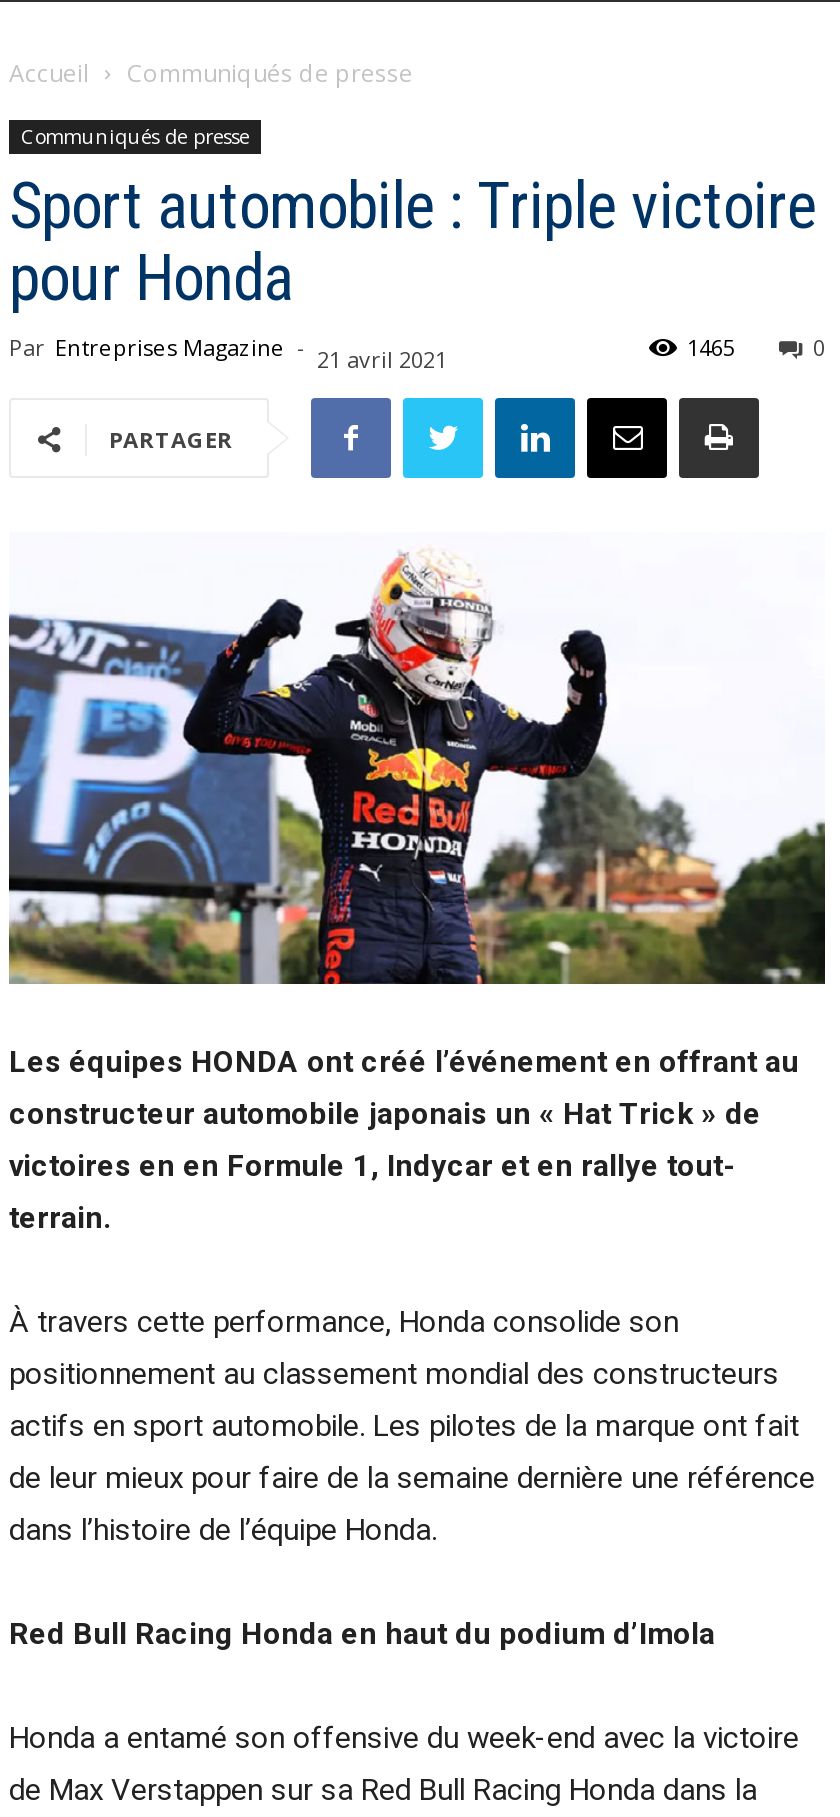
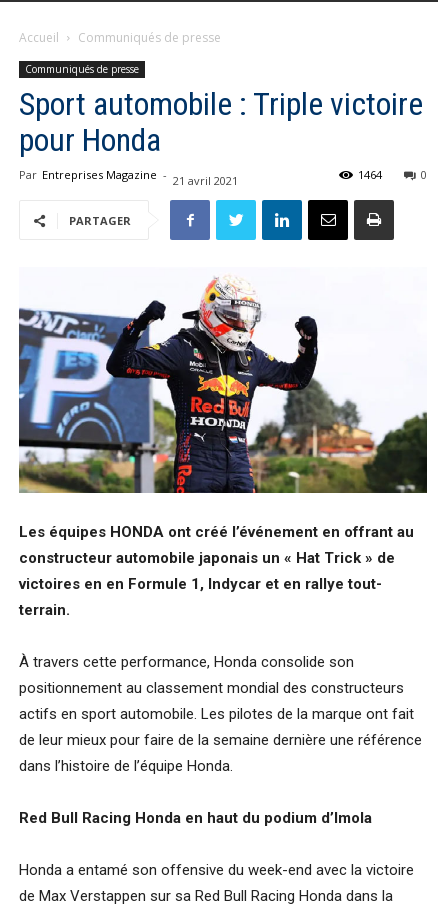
- 1465
+ 1464
